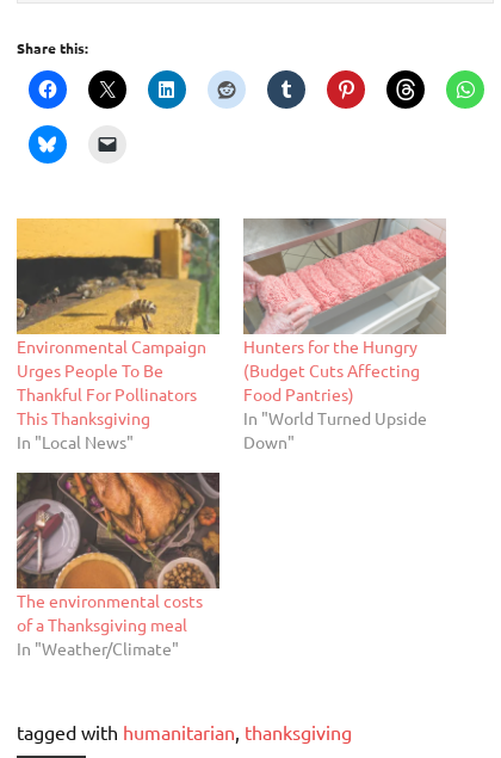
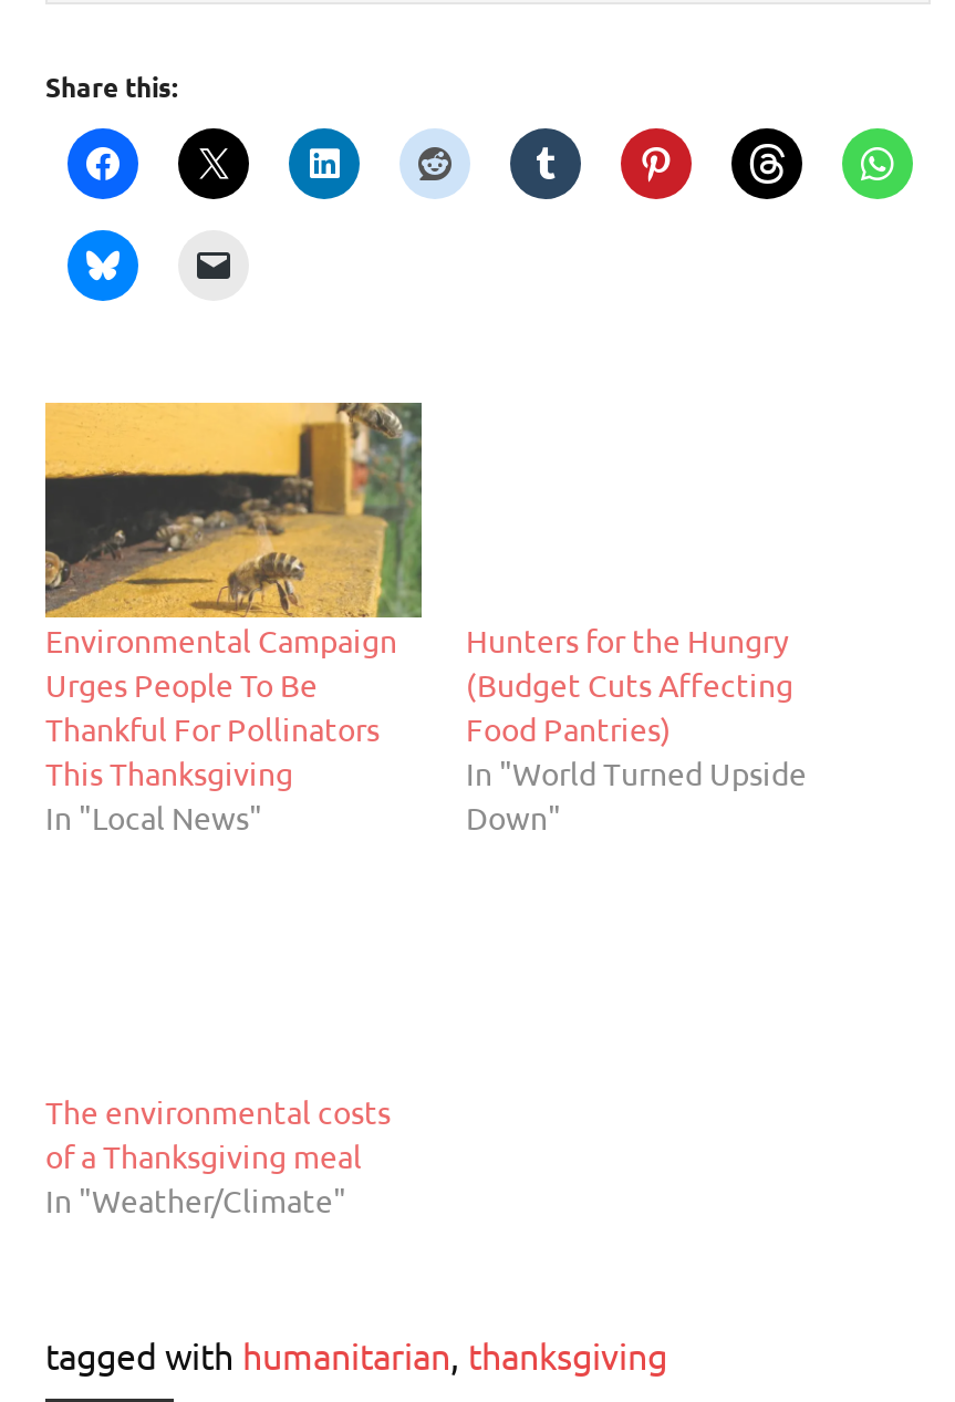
- [image]

- [image]
